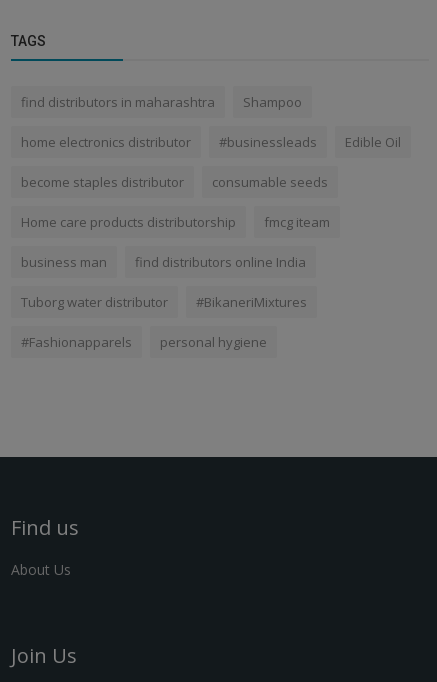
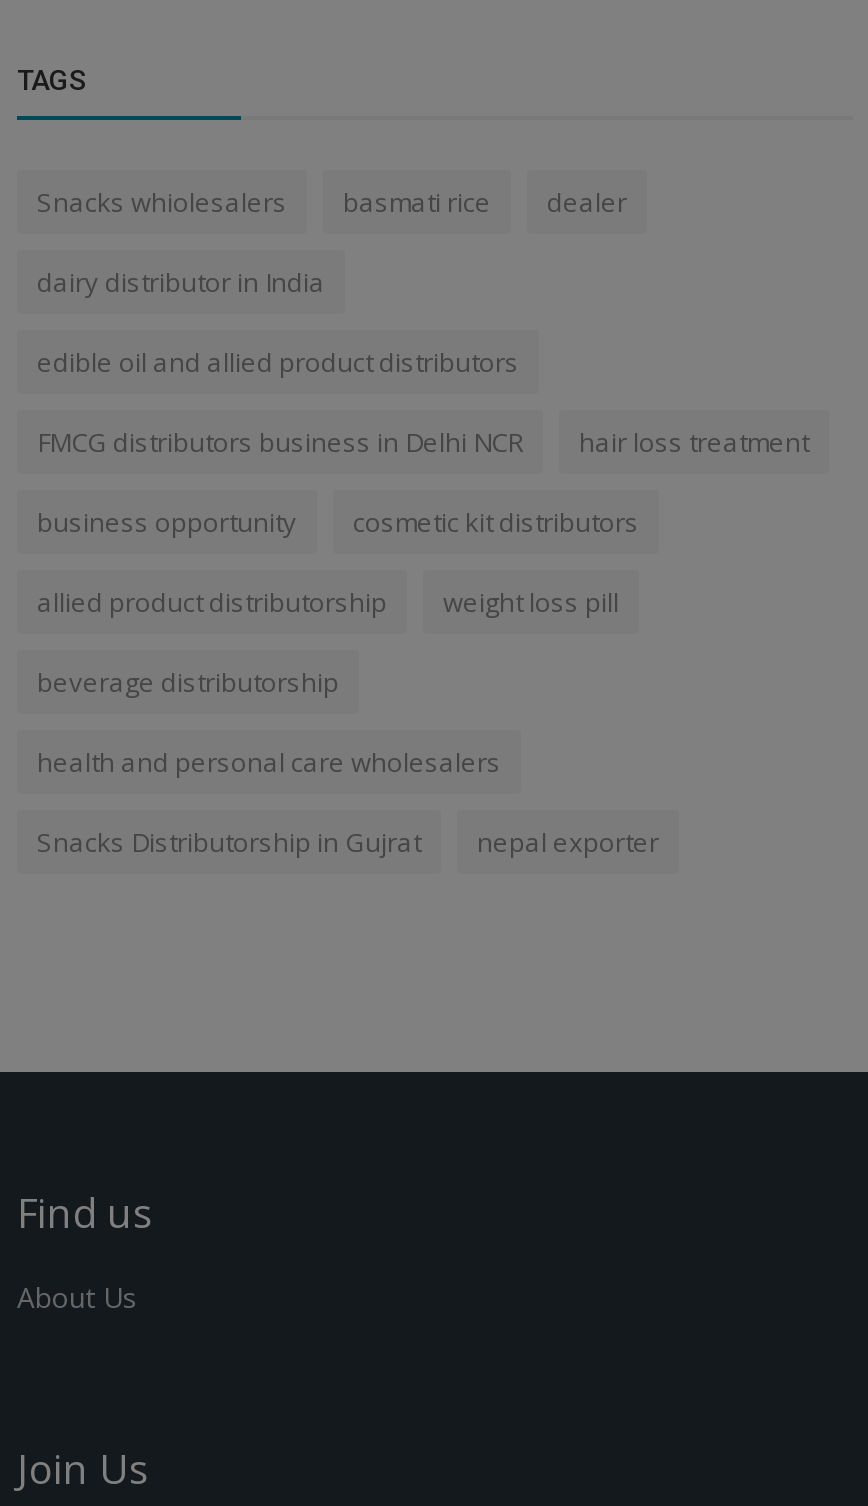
- find distributors in maharashtra
- Shampoo
- home electronics distributor
- #businessleads
- Edible Oil
- become staples distributor
- consumable seeds
- Home care products distributorship
- fmcg iteam
- business man
- find distributors online India
- Tuborg water distributor
- #BikaneriMixtures
- #Fashionapparels
- personal hygiene
+ Snacks whiolesalers
+ basmati rice
+ dealer
+ dairy distributor in India
+ edible oil and allied product distributors
+ FMCG distributors business in Delhi NCR
+ hair loss treatment
+ business opportunity
+ cosmetic kit distributors
+ allied product distributorship
+ weight loss pill
+ beverage distributorship
+ health and personal care wholesalers
+ Snacks Distributorship in Gujrat
+ nepal exporter
